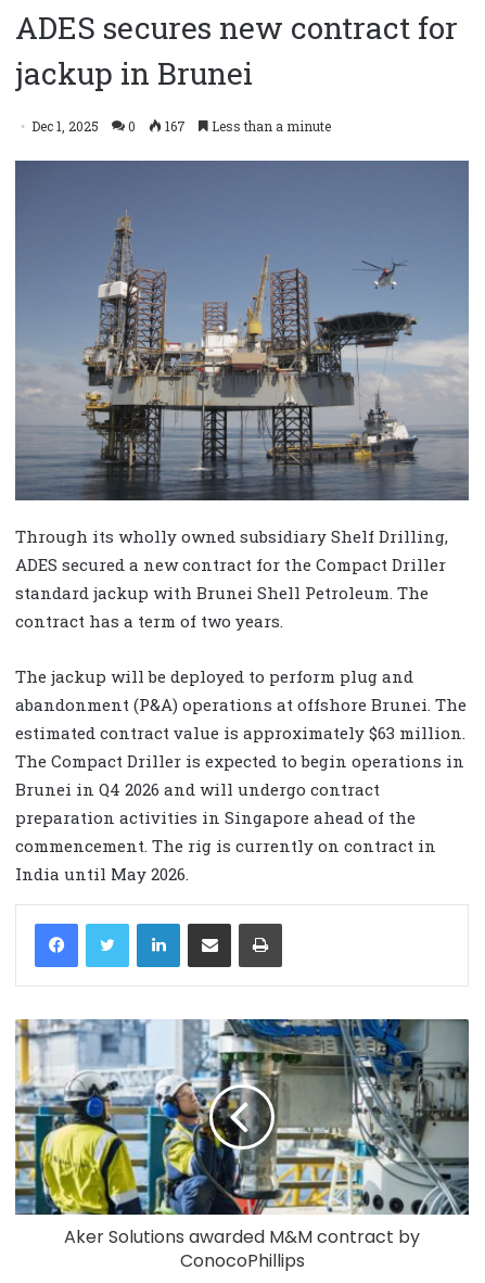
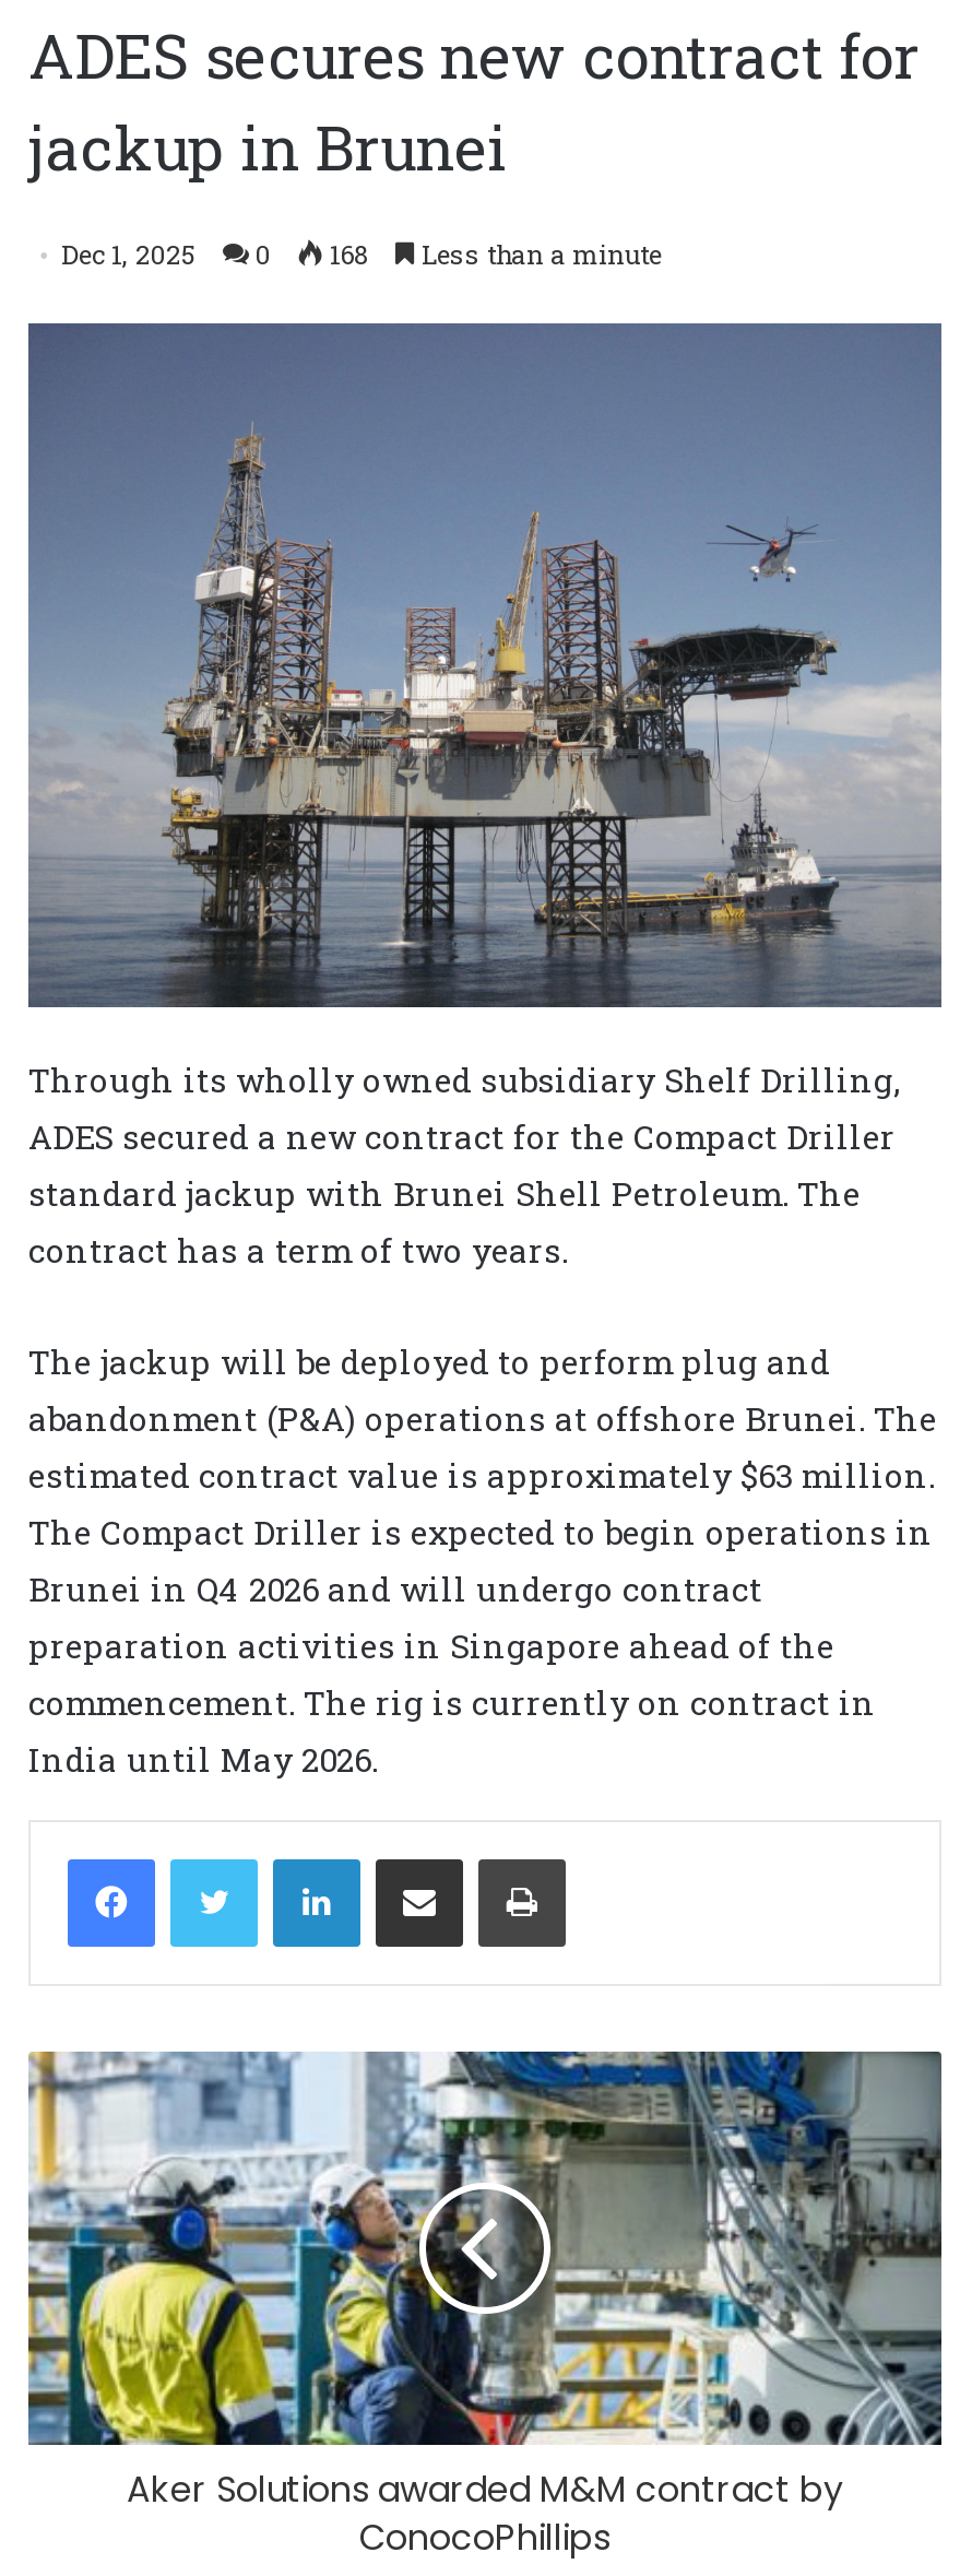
- Dec 1, 2025 0 167 Less than a minute
+ Dec 1, 2025 0 168 Less than a minute
